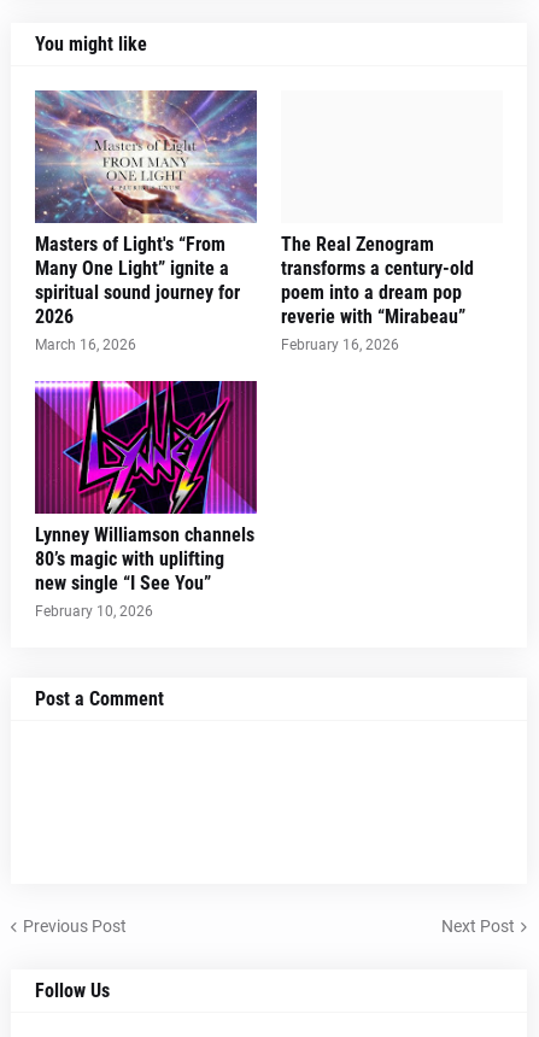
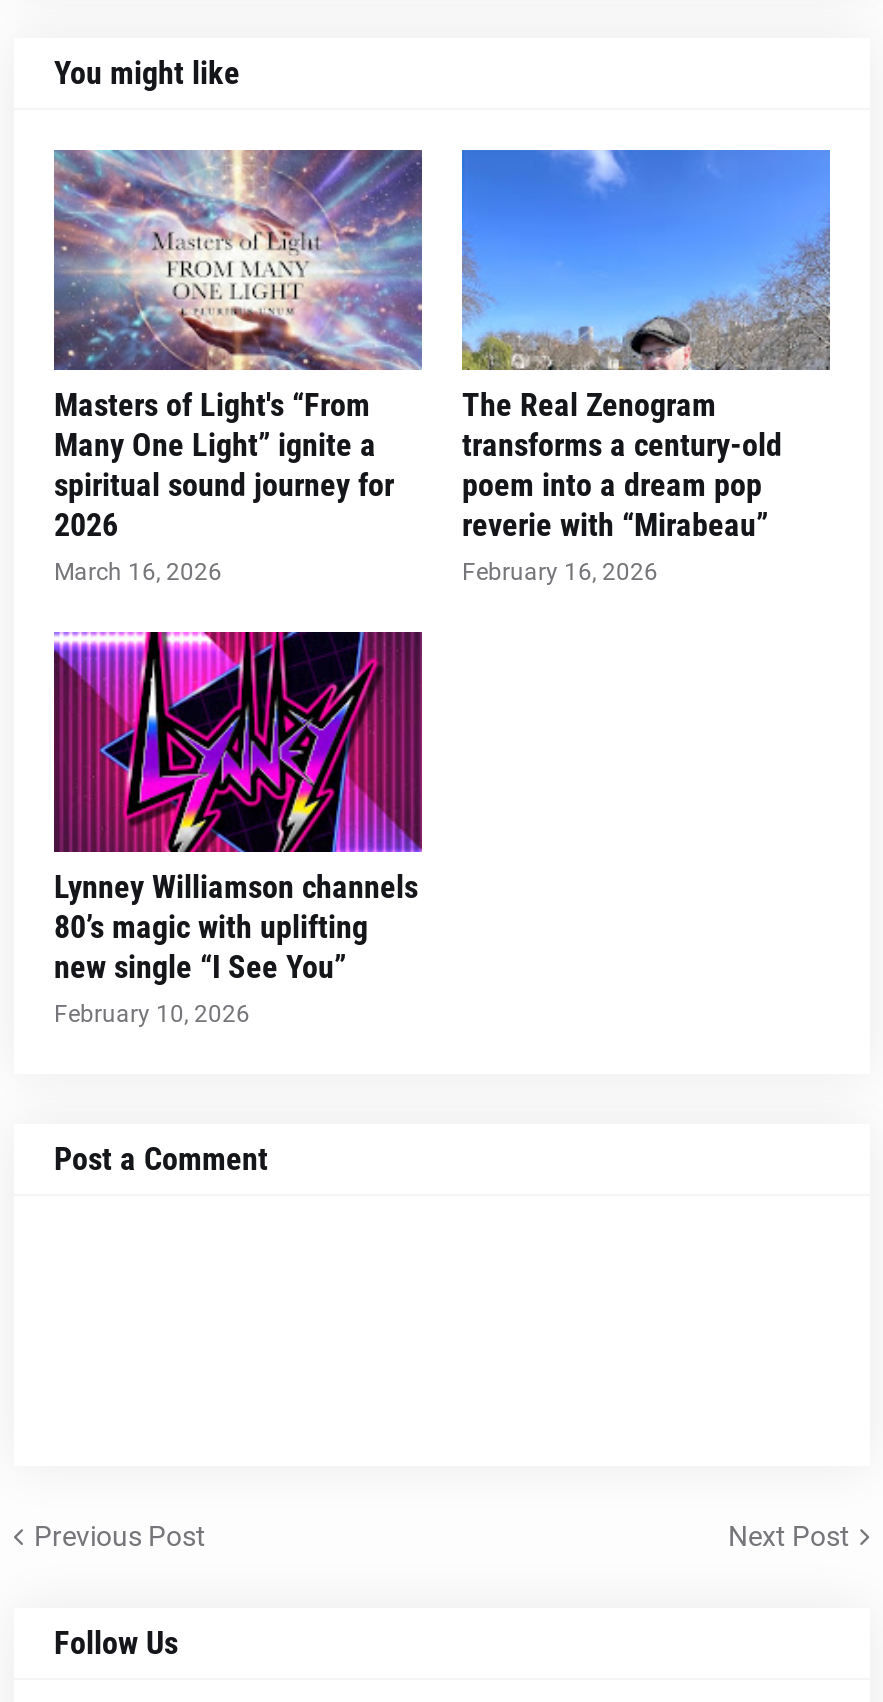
+ [image]
